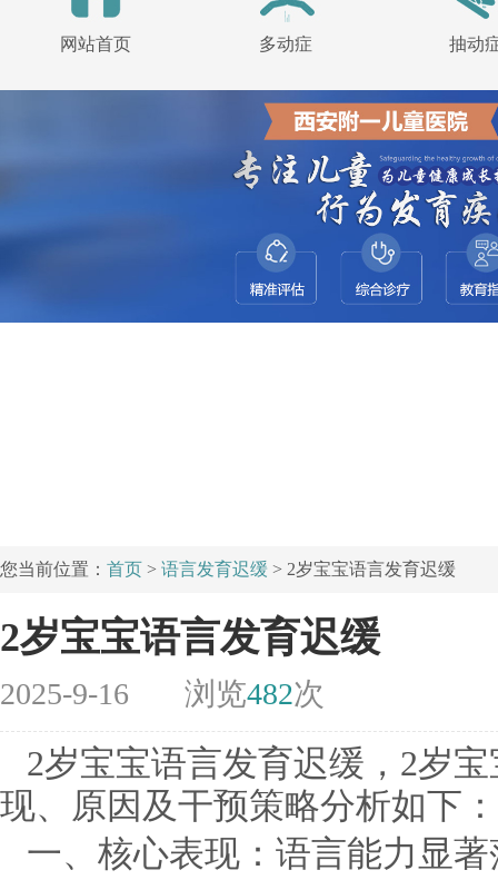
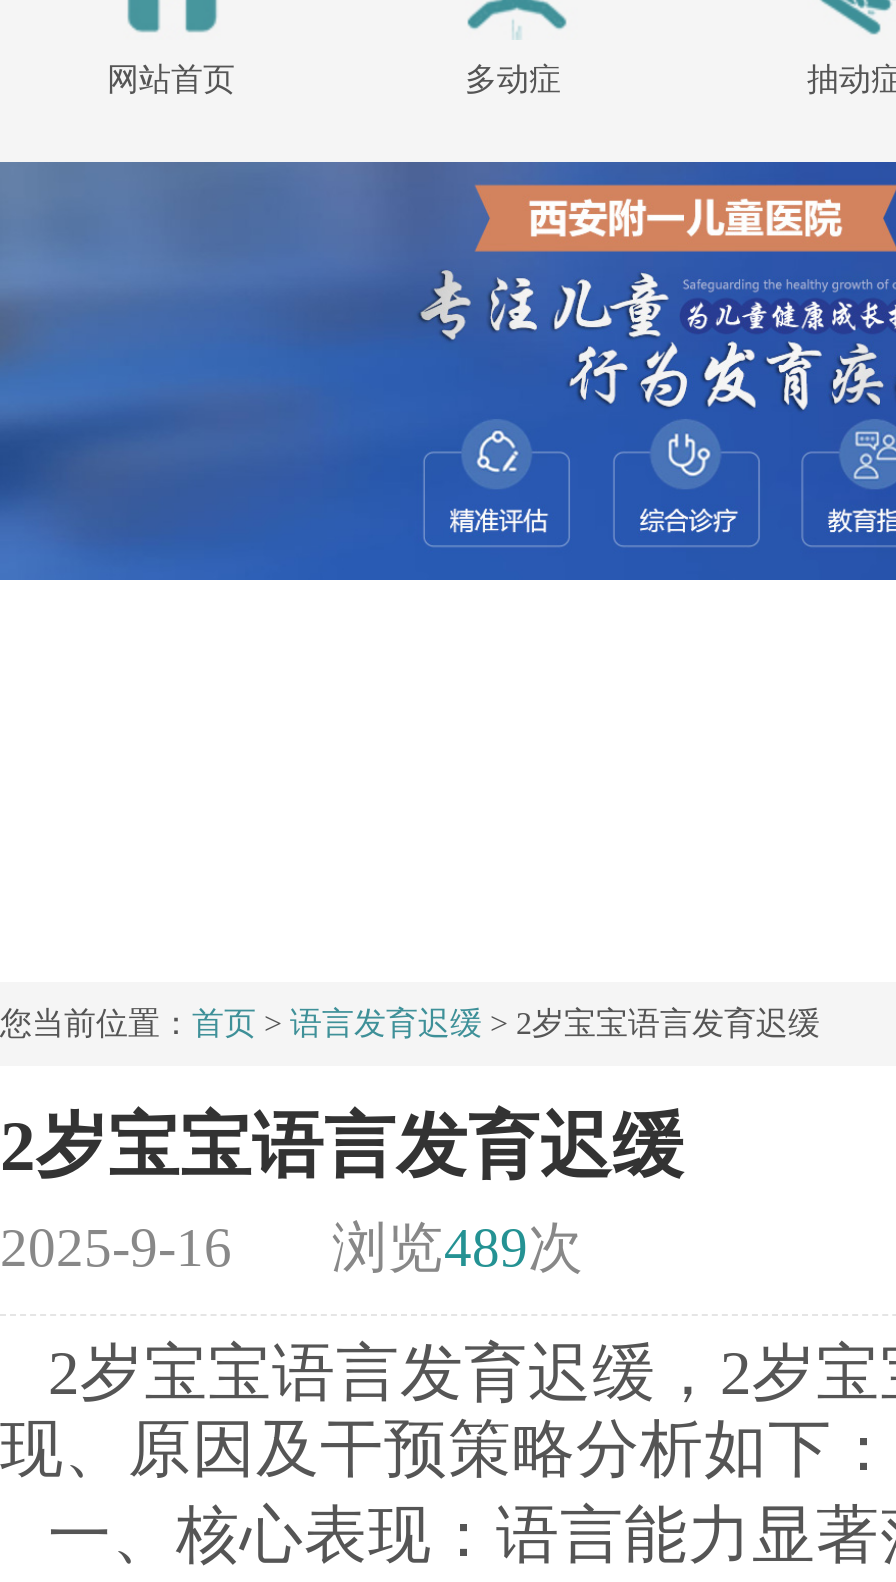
- 2025-9-16 浏览482次
+ 2025-9-16 浏览489次
